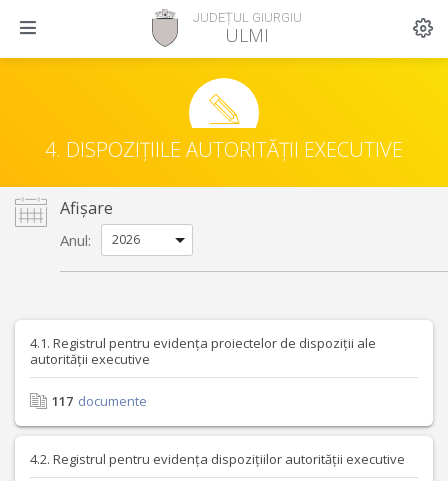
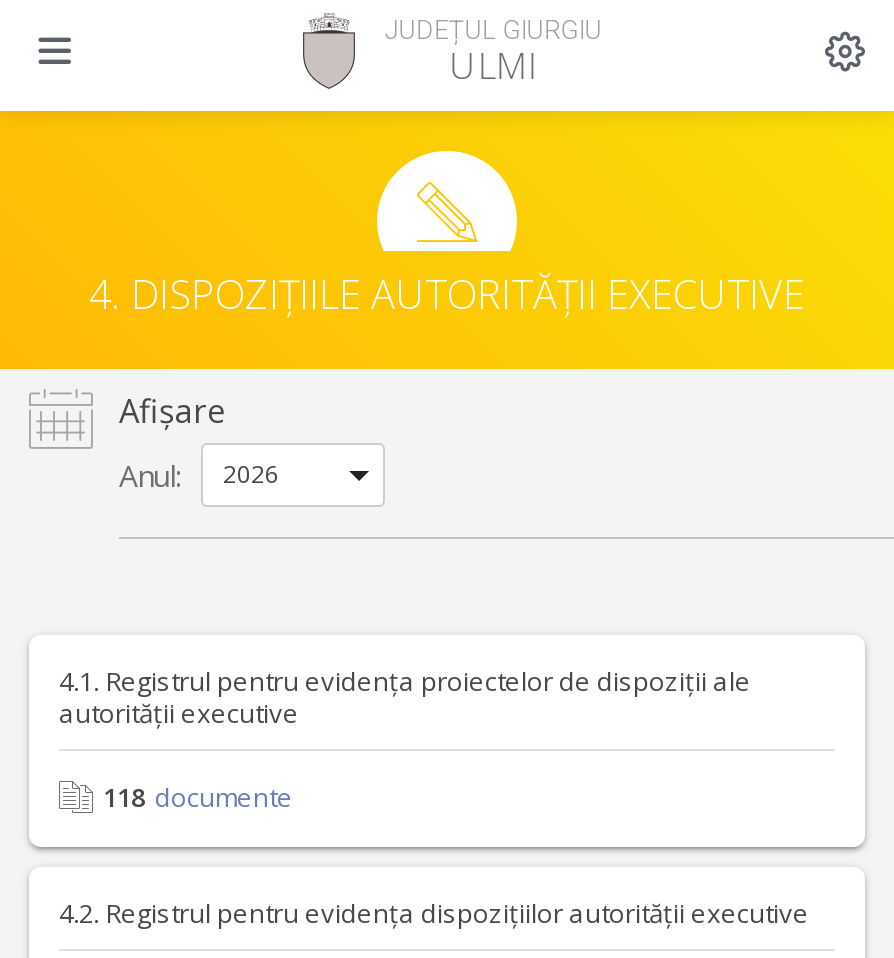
- 117 documente
+ 118 documente
